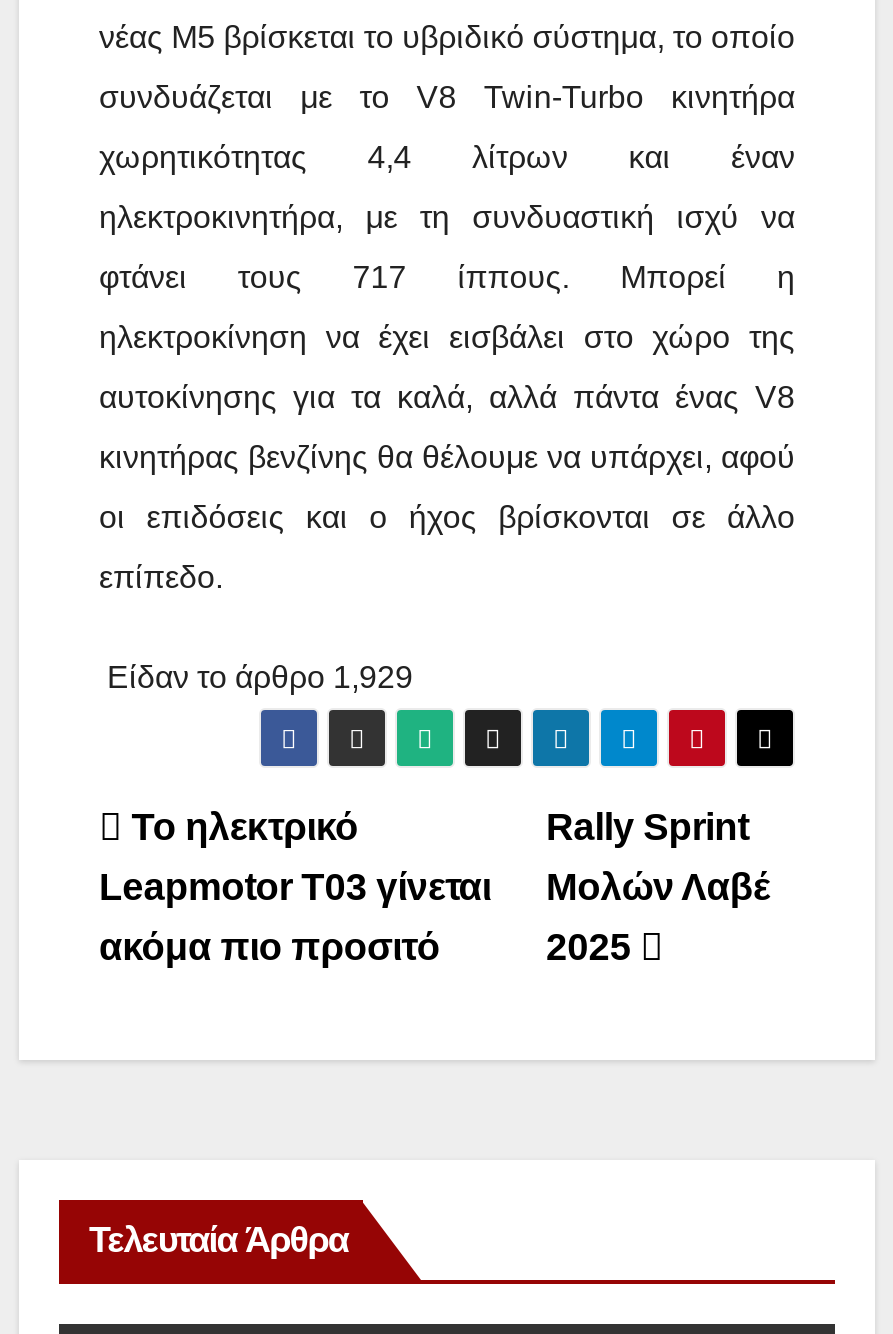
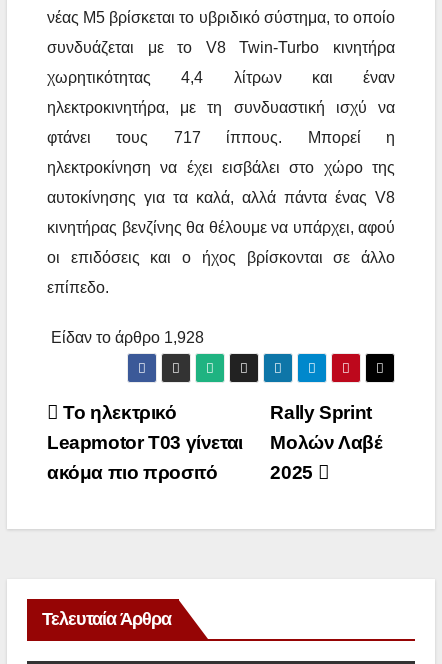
- Είδαν το άρθρο 1,929
+ Είδαν το άρθρο 1,928
